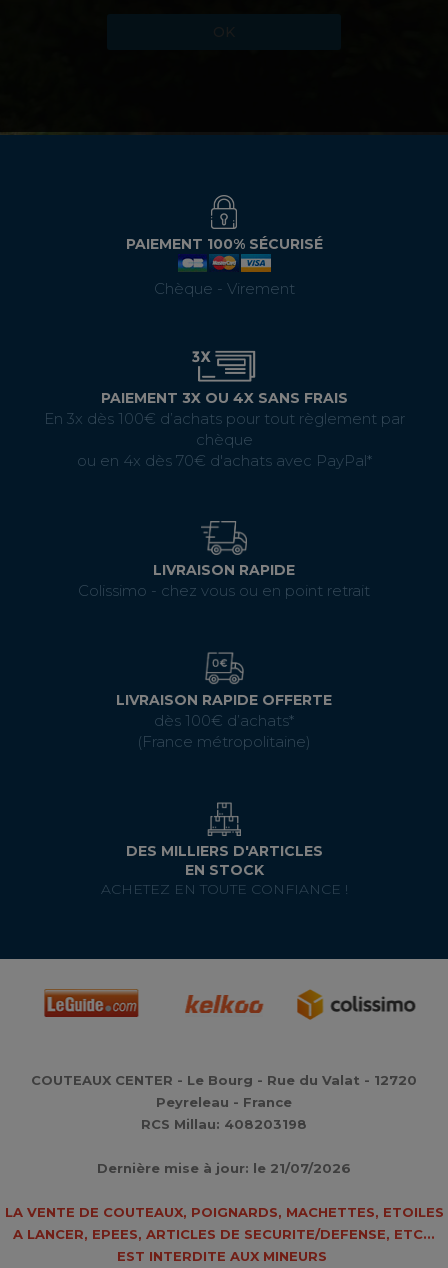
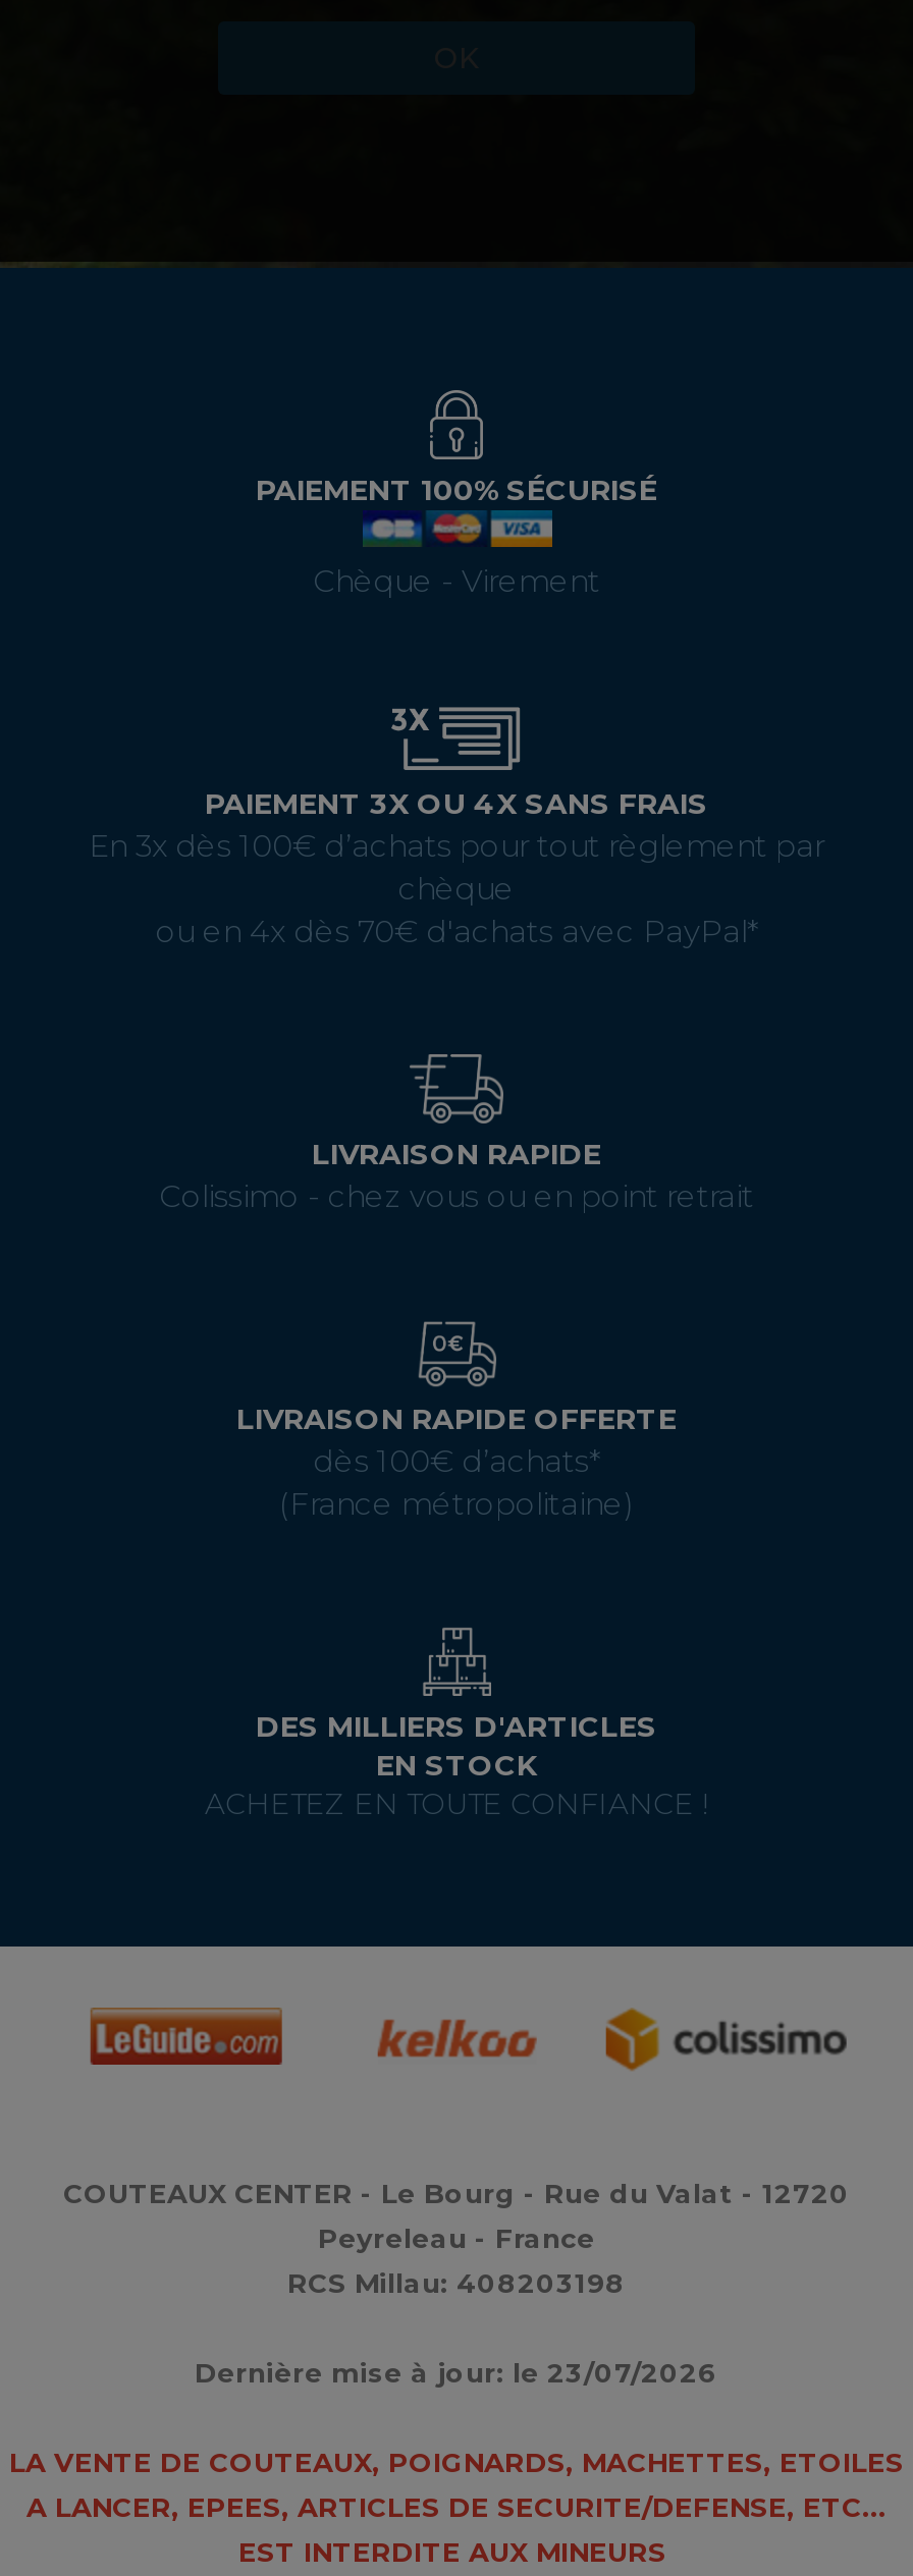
- Dernière mise à jour: le 21/07/2026
+ Dernière mise à jour: le 23/07/2026
